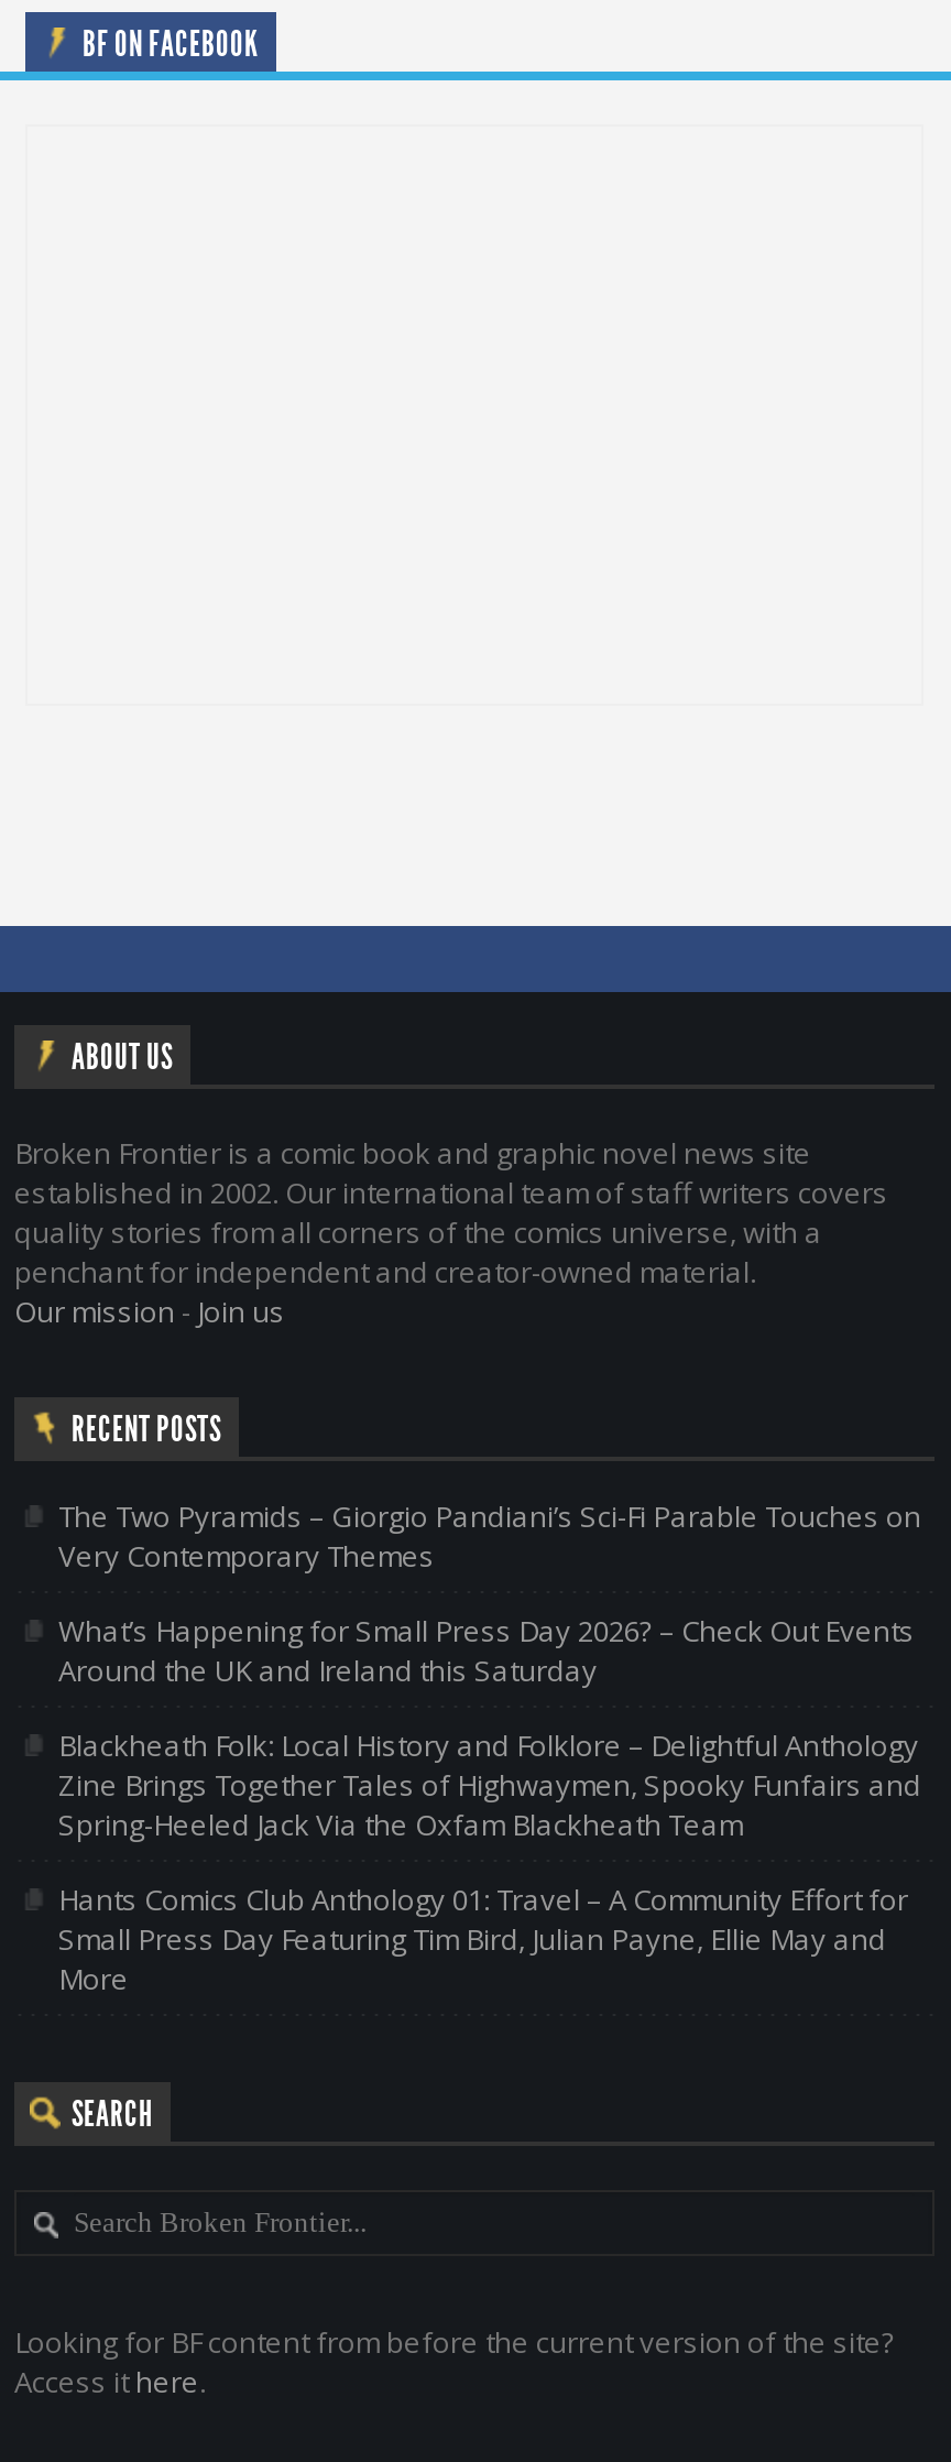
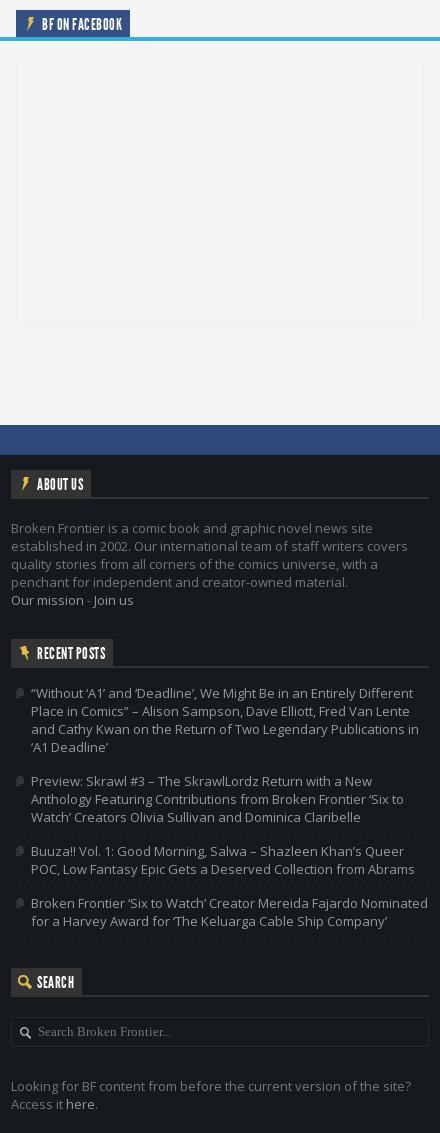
- The Two Pyramids – Giorgio Pandiani’s Sci-Fi Parable Touches on
- Very Contemporary Themes
+ “Without ‘A1’ and ‘Deadline’, We Might Be in an Entirely Different
+ Place in Comics” – Alison Sampson, Dave Elliott, Fred Van Lente
+ and Cathy Kwan on the Return of Two Legendary Publications in
+ ‘A1 Deadline’

- What’s Happening for Small Press Day 2026? – Check Out Events
- Around the UK and Ireland this Saturday
+ Preview: Skrawl #3 – The SkrawlLordz Return with a New
+ Anthology Featuring Contributions from Broken Frontier ‘Six to
+ Watch’ Creators Olivia Sullivan and Dominica Claribelle

- Blackheath Folk: Local History and Folklore – Delightful Anthology
- Zine Brings Together Tales of Highwaymen, Spooky Funfairs and
- Spring-Heeled Jack Via the Oxfam Blackheath Team
+ Buuza!! Vol. 1: Good Morning, Salwa – Shazleen Khan’s Queer
+ POC, Low Fantasy Epic Gets a Deserved Collection from Abrams

- Hants Comics Club Anthology 01: Travel – A Community Effort for
- Small Press Day Featuring Tim Bird, Julian Payne, Ellie May and
- More
+ Broken Frontier ‘Six to Watch’ Creator Mereida Fajardo Nominated
+ for a Harvey Award for ‘The Keluarga Cable Ship Company’
